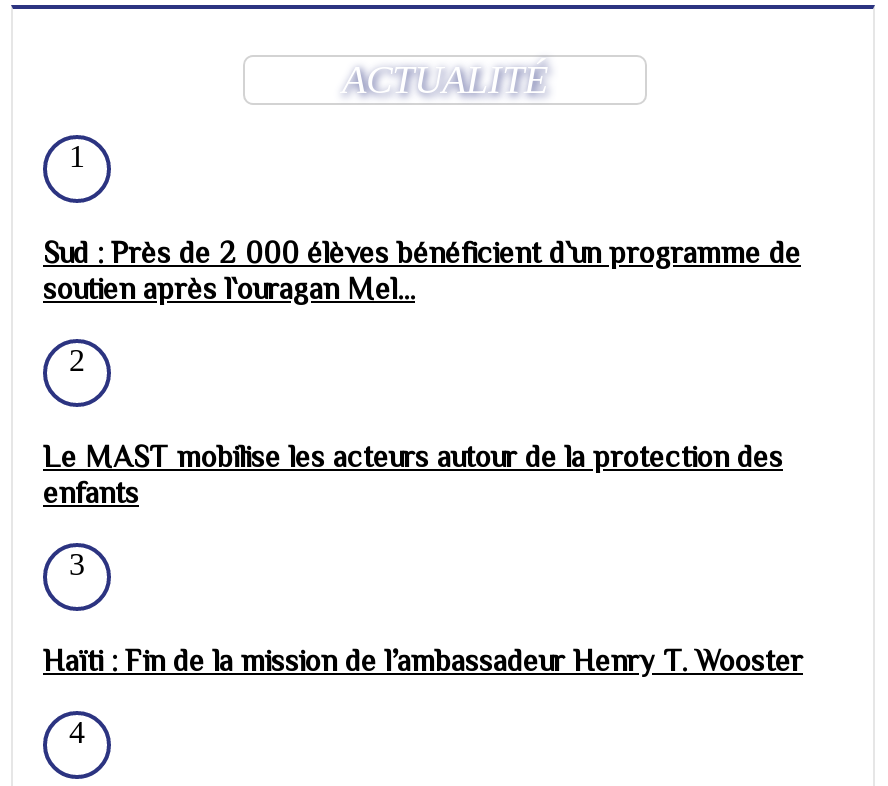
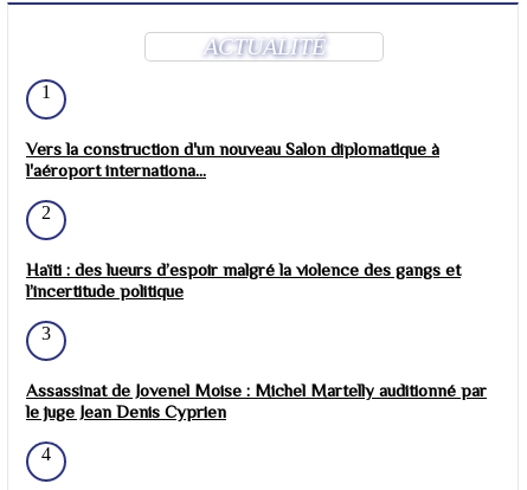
- Sud : Près de 2 000 élèves bénéficient d`un programme de
- soutien après l`ouragan Mel...
+ Vers la construction d'un nouveau Salon diplomatique à
+ l'aéroport internationa...

- Le MAST mobilise les acteurs autour de la protection des
- enfants
+ Haïti : des lueurs d’espoir malgré la violence des gangs et
+ l’incertitude politique

- Haïti : Fin de la mission de l’ambassadeur Henry T. Wooster
+ Assassinat de Jovenel Moise : Michel Martelly auditionné par
+ le juge Jean Denis Cyprien
